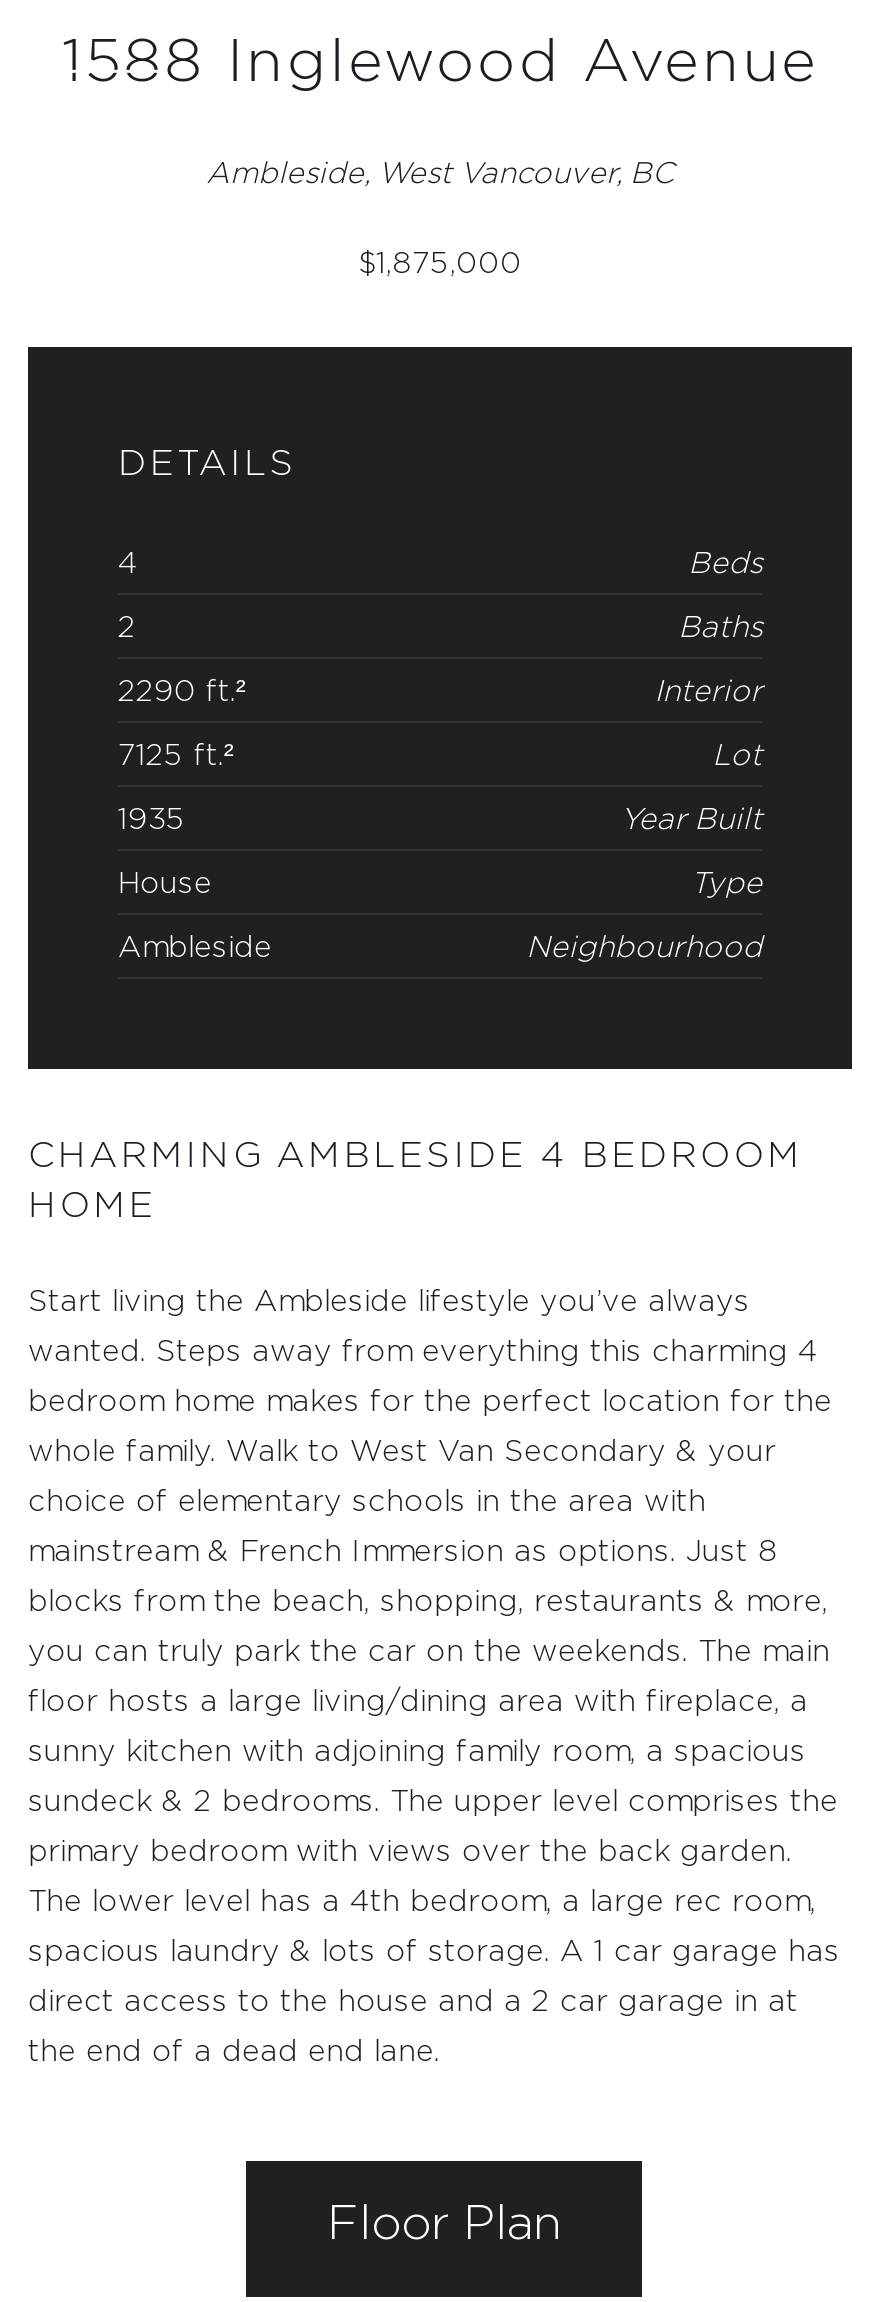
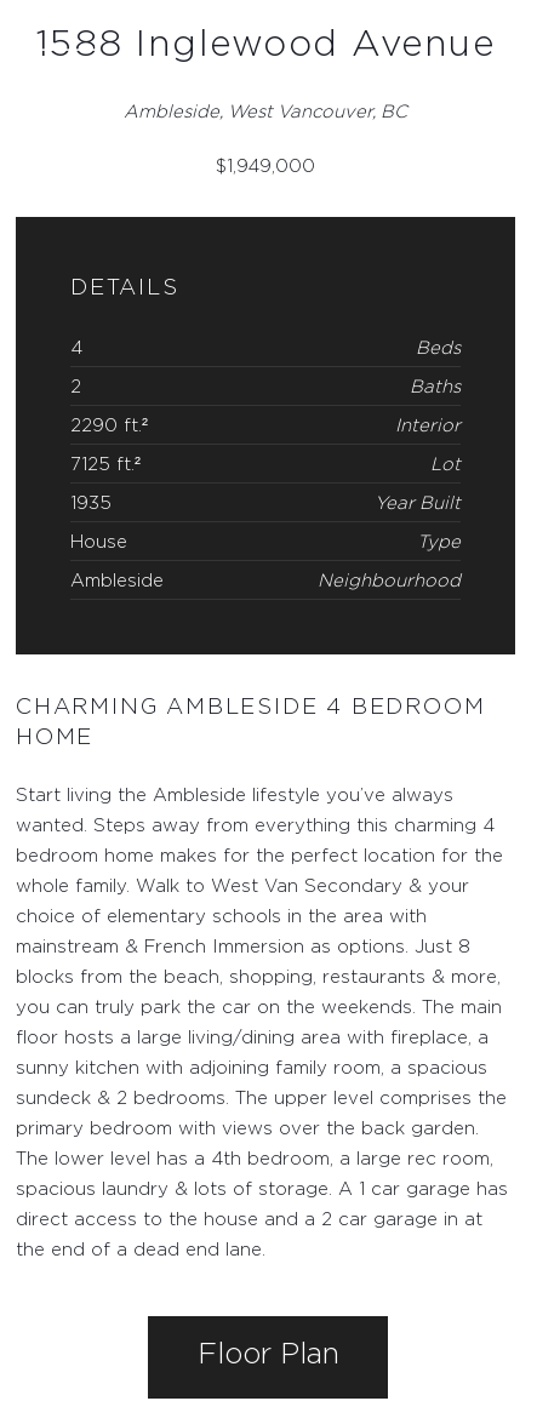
- $1,875,000
+ $1,949,000
